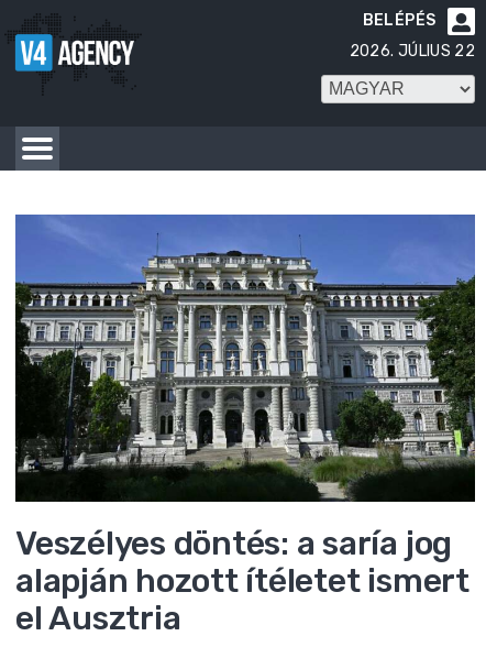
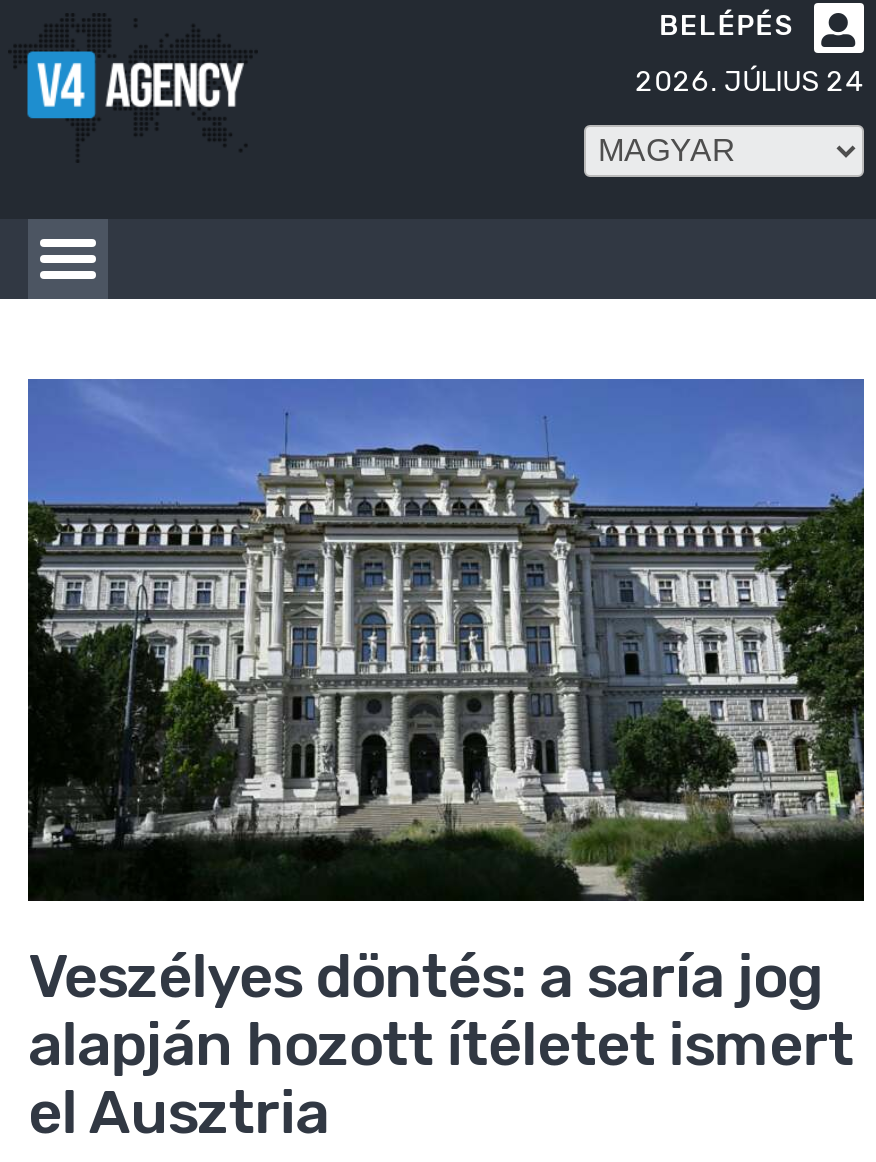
- 2026. JÚLIUS 22
+ 2026. JÚLIUS 24
